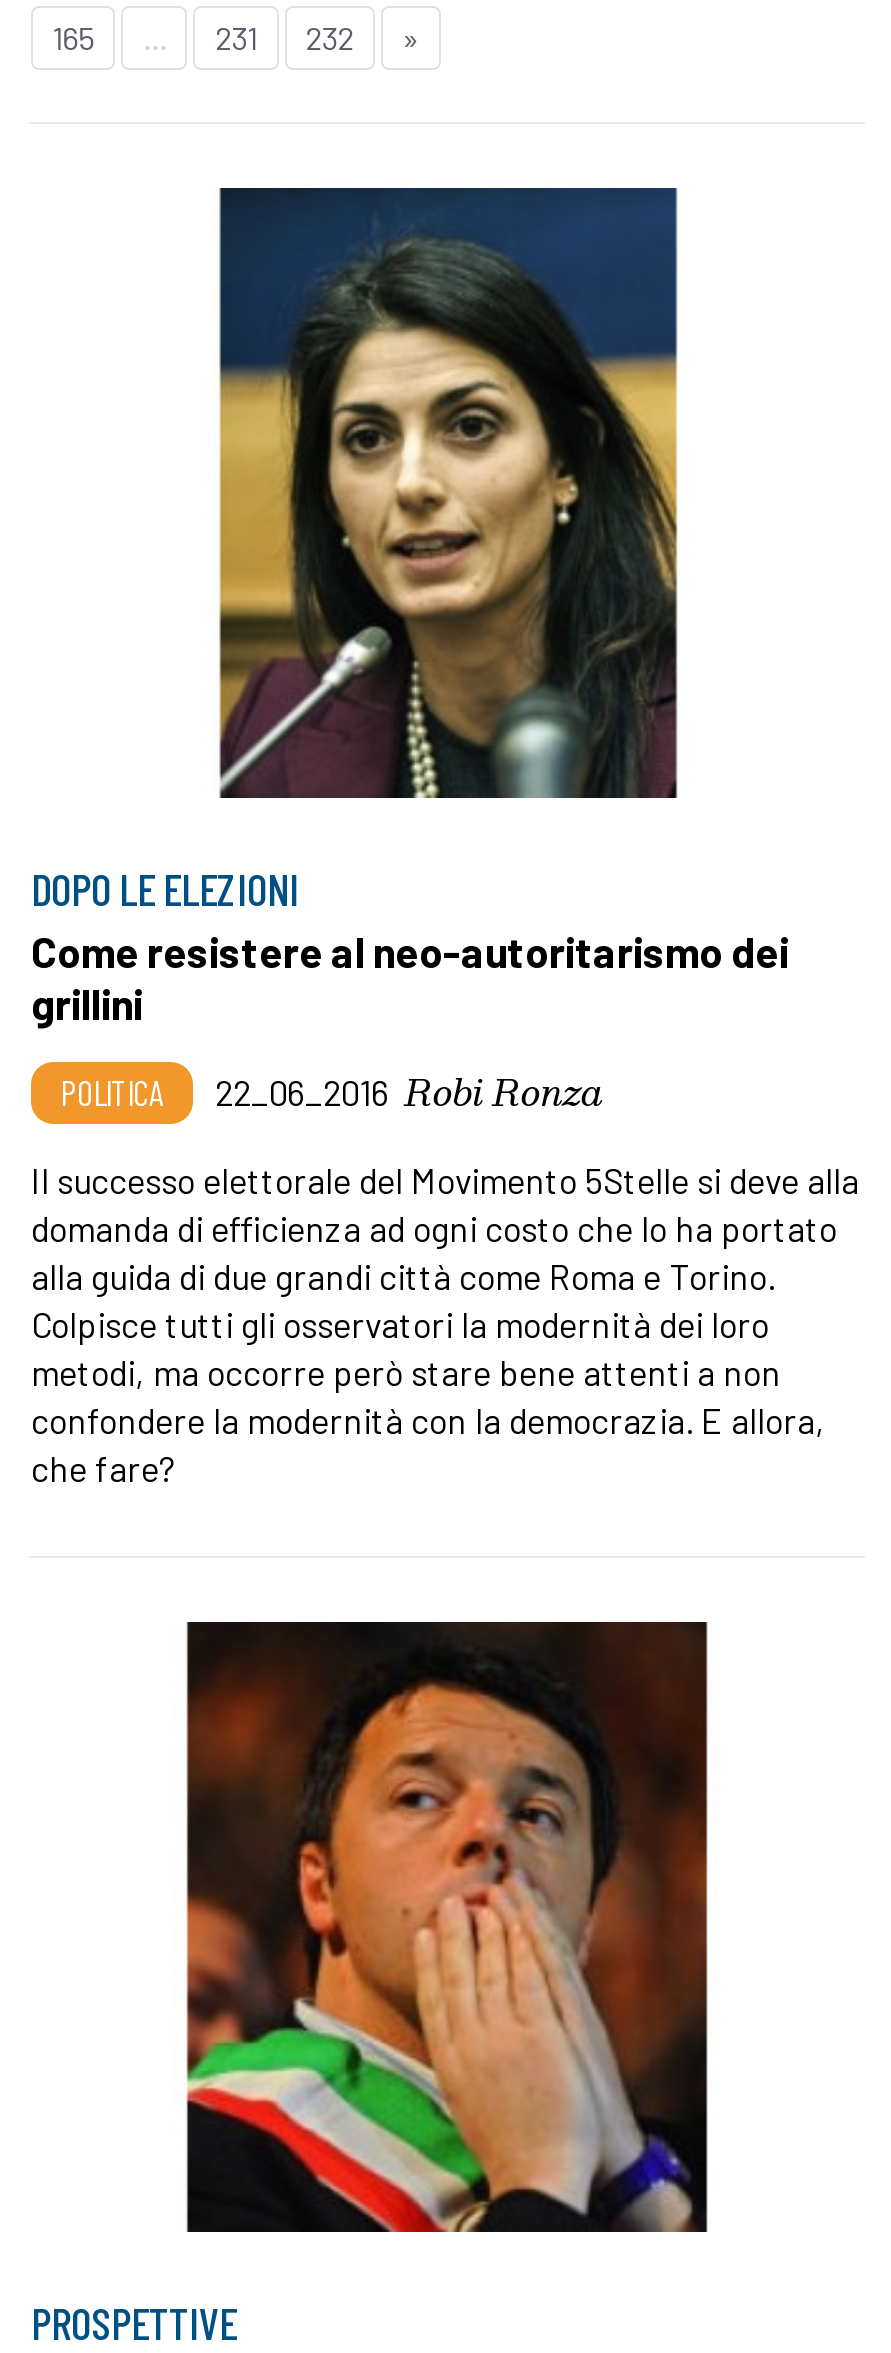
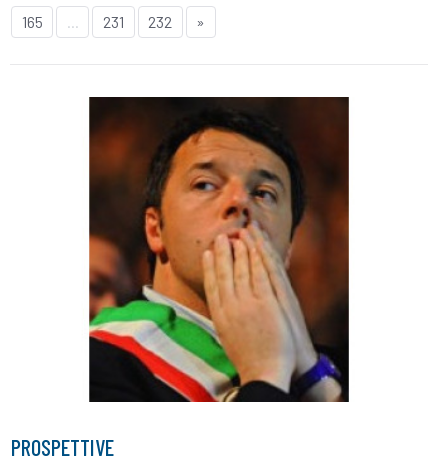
- [image]
- DOPO LE ELEZIONI
- Come resistere al neo-autoritarismo dei
- grillini
- POLITICA
- 22_06_2016 Robi Ronza
- Il successo elettorale del Movimento 5Stelle si deve alla
- domanda di efficienza ad ogni costo che lo ha portato
- alla guida di due grandi città come Roma e Torino.
- Colpisce tutti gli osservatori la modernità dei loro
- metodi, ma occorre però stare bene attenti a non
- confondere la modernità con la democrazia. E allora,
- che fare?
